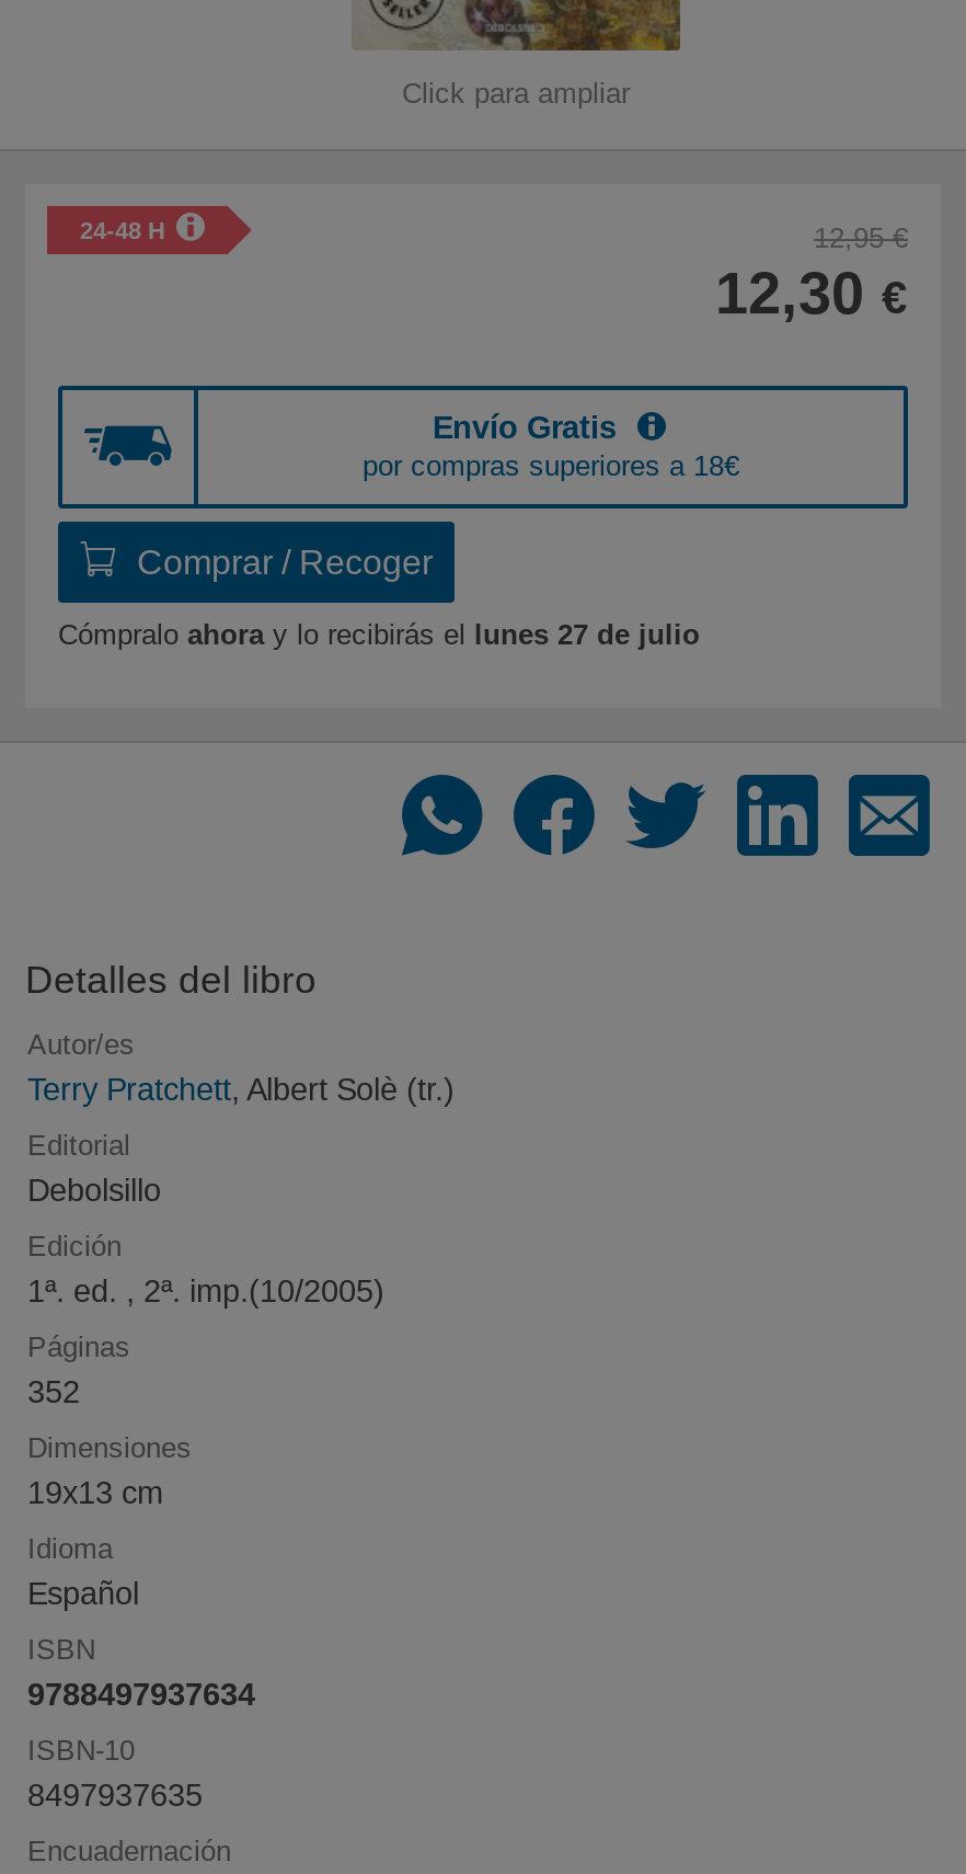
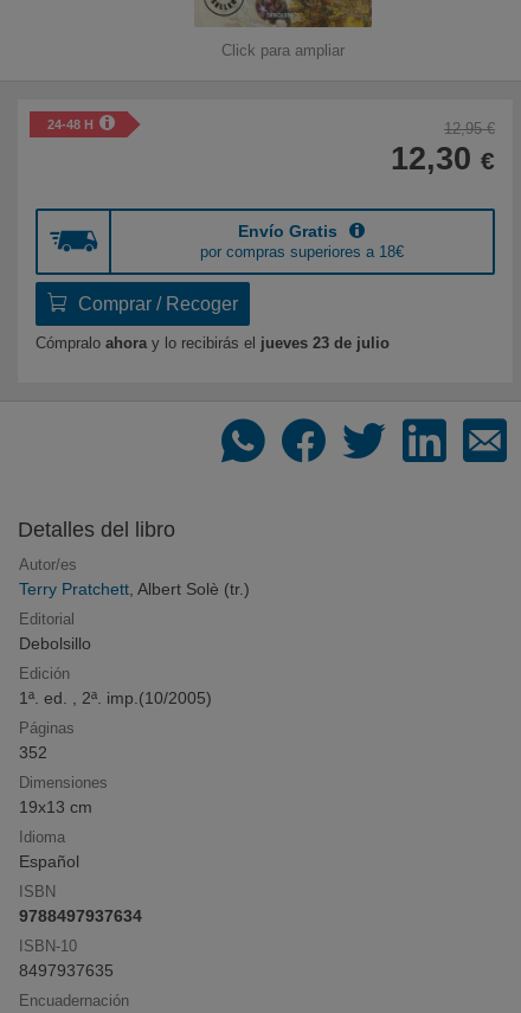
- Cómpralo ahora y lo recibirás el lunes 27 de julio
+ Cómpralo ahora y lo recibirás el jueves 23 de julio
